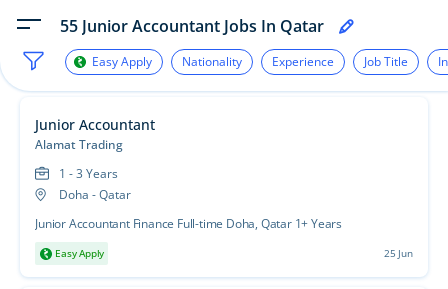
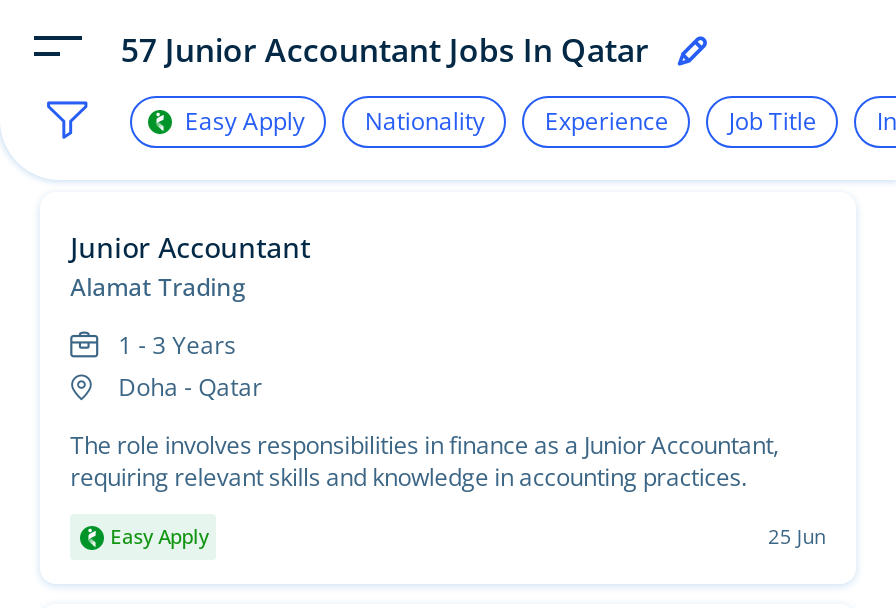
- 55 Junior Accountant Jobs In Qatar
+ 57 Junior Accountant Jobs In Qatar

- Junior Accountant Finance Full-time Doha, Qatar 1+ Years
+ The role involves responsibilities in finance as a Junior Accountant,
+ requiring relevant skills and knowledge in accounting practices.
